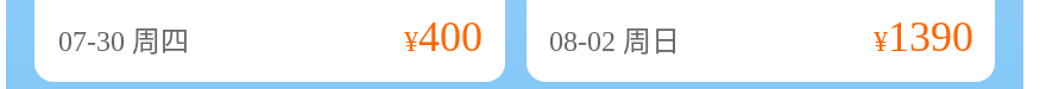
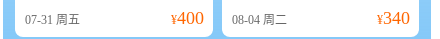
- 07-30周四
+ 07-31周五

- 08-02周日
- ¥1390
+ 08-04周二
+ ¥340
